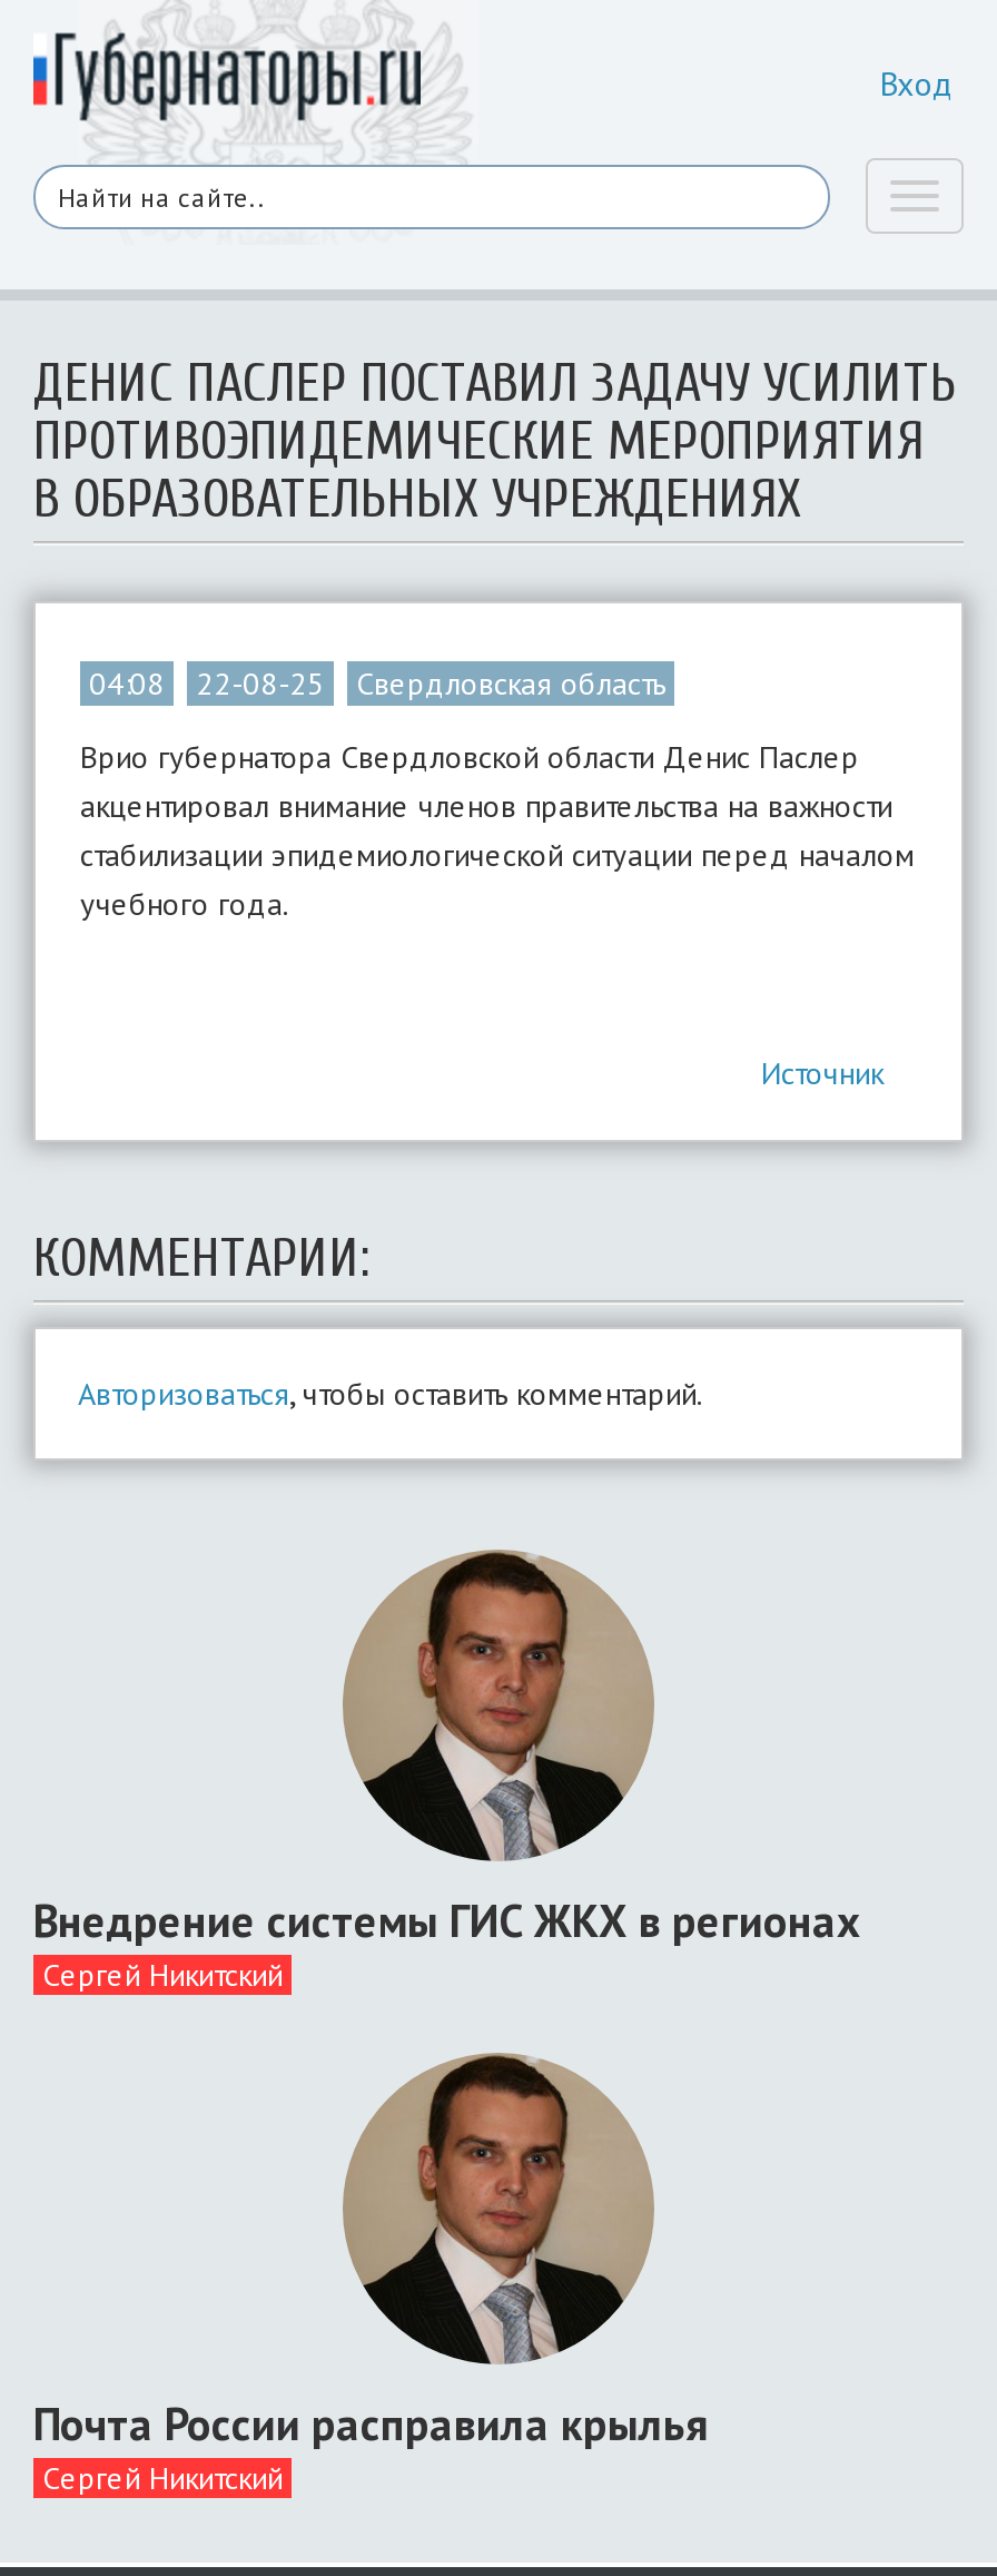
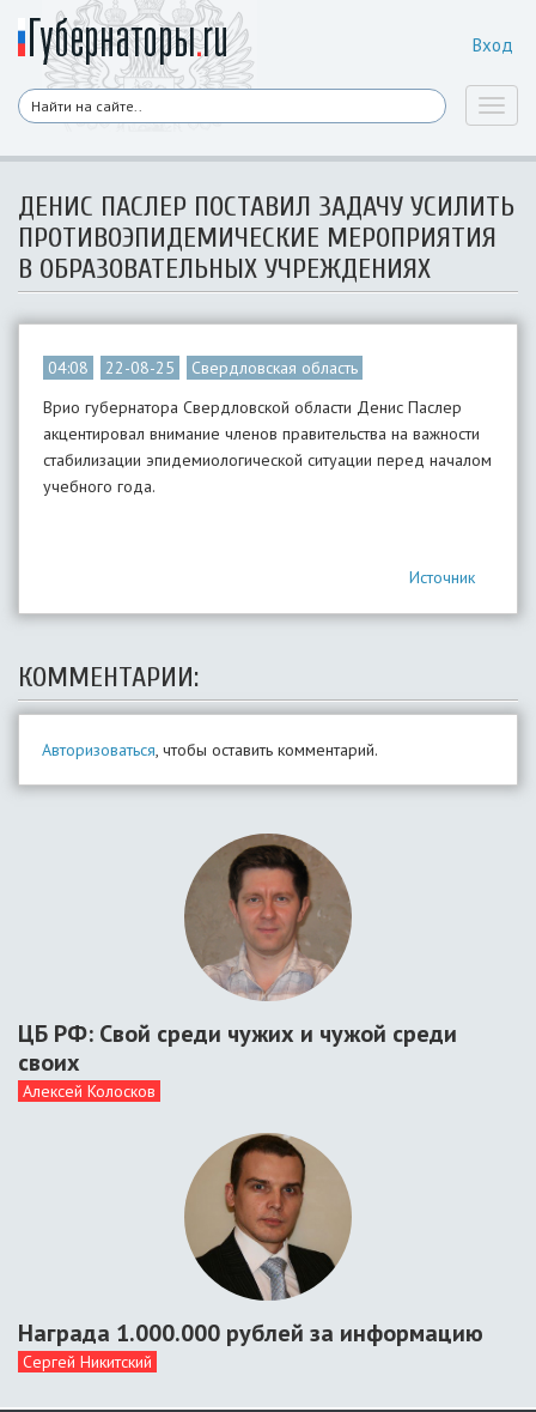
- [image]
- Внедрение системы ГИС ЖКХ в регионах
- Сергей Никитский
+ [image]
+ ЦБ РФ: Свой среди чужих и чужой среди
+ своих
+ Алексей Колосков

- Почта России расправила крылья
+ Награда 1.000.000 рублей за информацию
